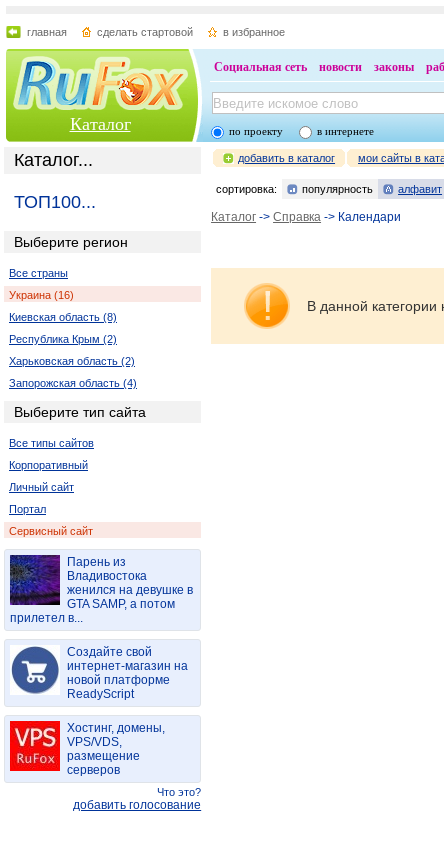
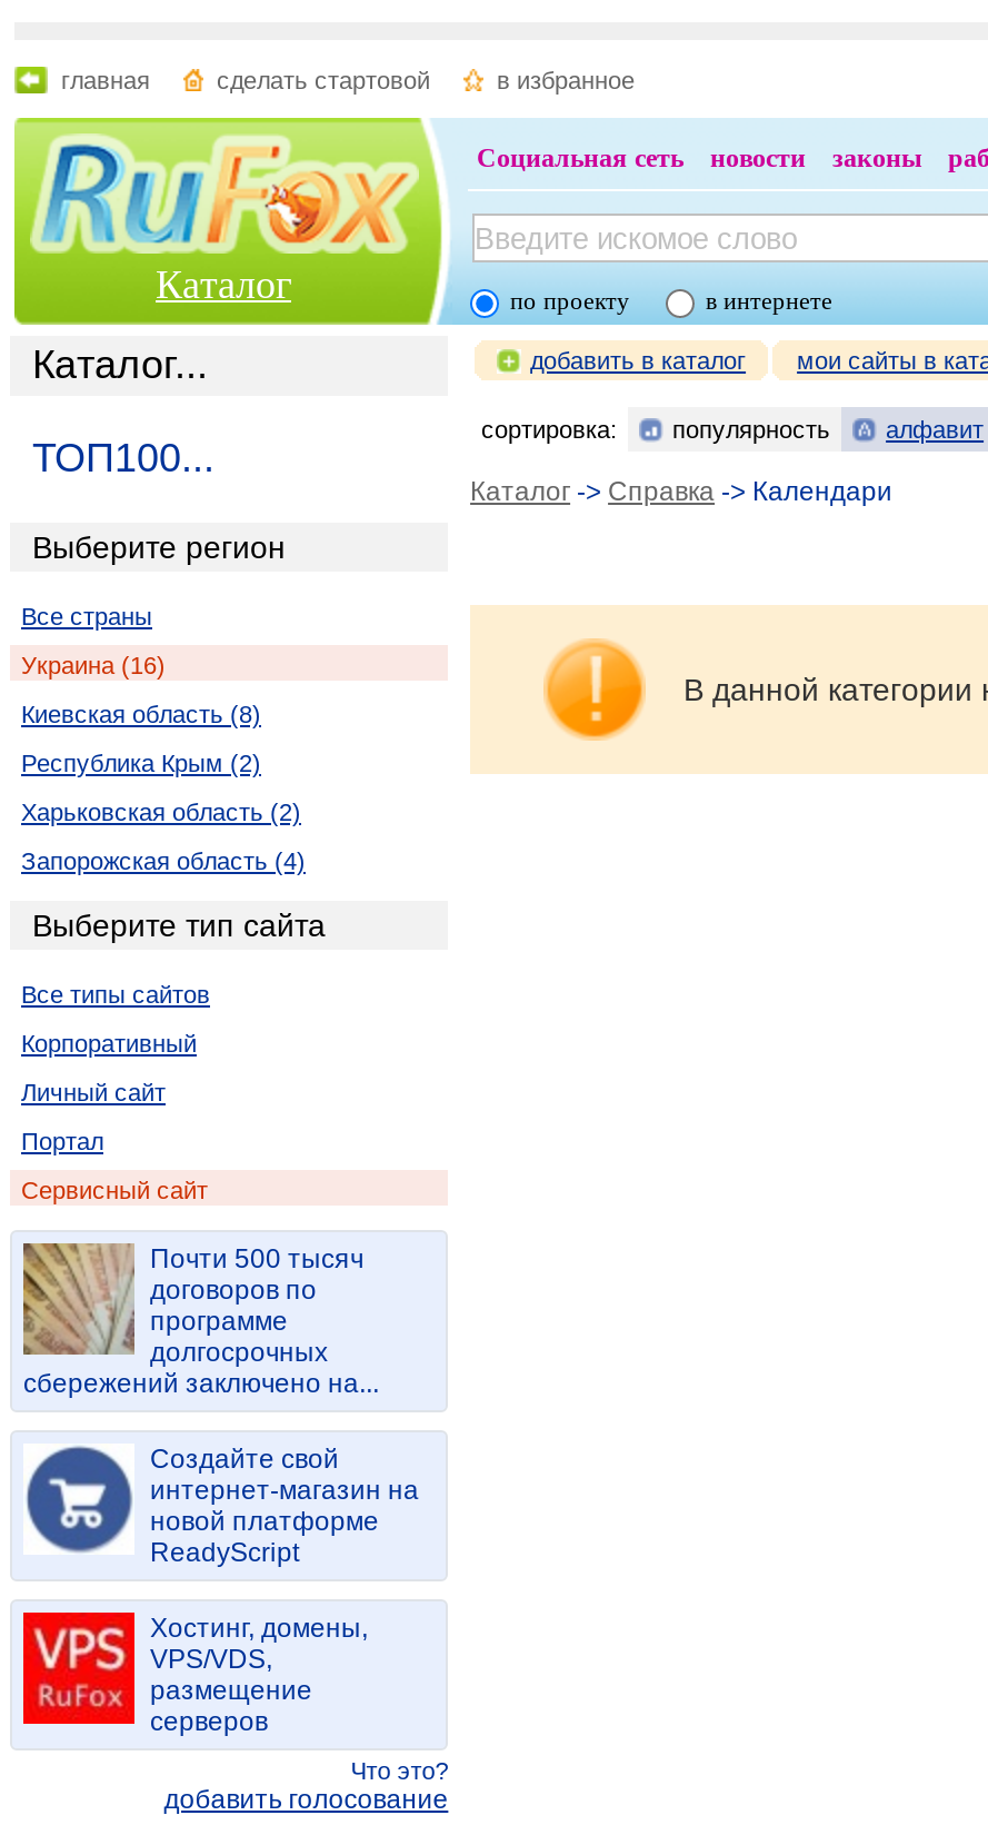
- [image]
- Парень из
- Владивостока
- женился на девушке в
- GTA SAMP, а потом
- прилетел в...
+ [image]
+ Почти 500 тысяч
+ договоров по
+ программе
+ долгосрочных
+ сбережений заключено на...
